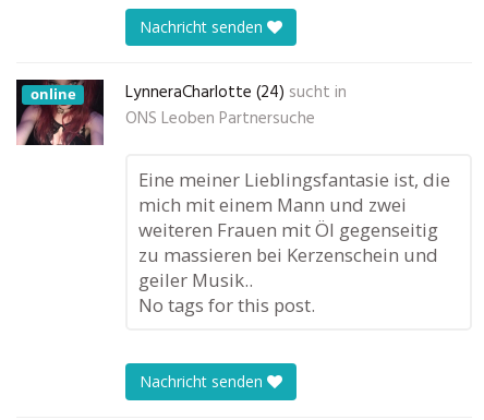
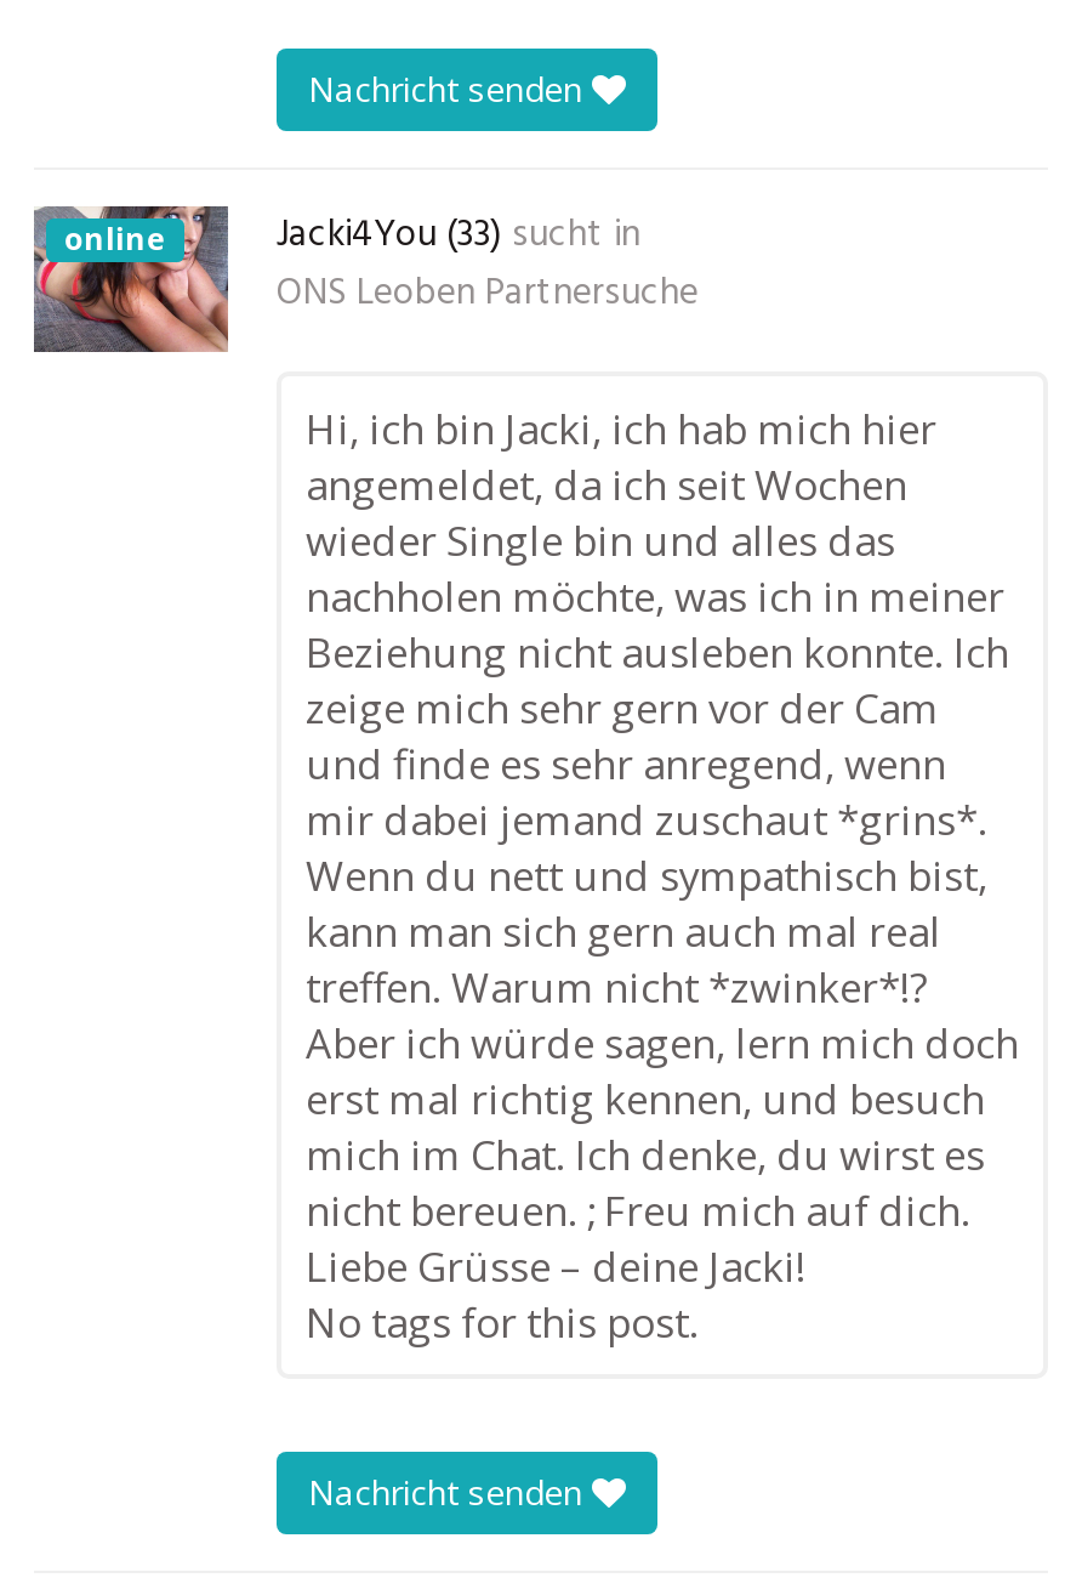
- [image]
- LynneraCharlotte (24) sucht in
+ [image]
+ Jacki4You (33) sucht in

- Eine meiner Lieblingsfantasie ist, die
- mich mit einem Mann und zwei
- weiteren Frauen mit Öl gegenseitig
- zu massieren bei Kerzenschein und
- geiler Musik..
+ Hi, ich bin Jacki, ich hab mich hier
+ angemeldet, da ich seit Wochen
+ wieder Single bin und alles das
+ nachholen möchte, was ich in meiner
+ Beziehung nicht ausleben konnte. Ich
+ zeige mich sehr gern vor der Cam
+ und finde es sehr anregend, wenn
+ mir dabei jemand zuschaut *grins*.
+ Wenn du nett und sympathisch bist,
+ kann man sich gern auch mal real
+ treffen. Warum nicht *zwinker*!?
+ Aber ich würde sagen, lern mich doch
+ erst mal richtig kennen, und besuch
+ mich im Chat. Ich denke, du wirst es
+ nicht bereuen. ; Freu mich auf dich.
+ Liebe Grüsse – deine Jacki!
